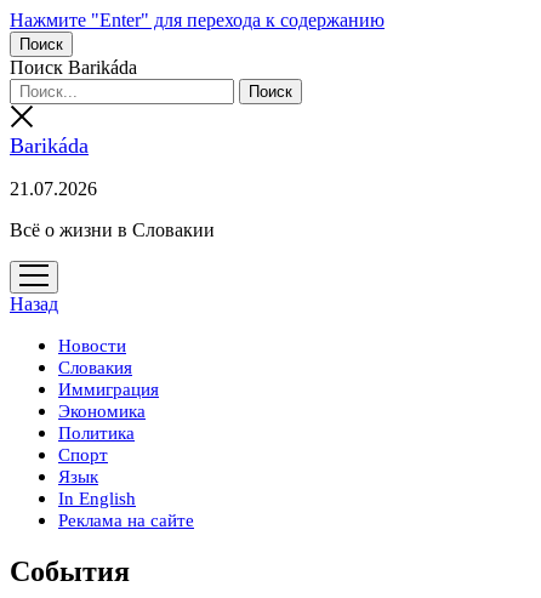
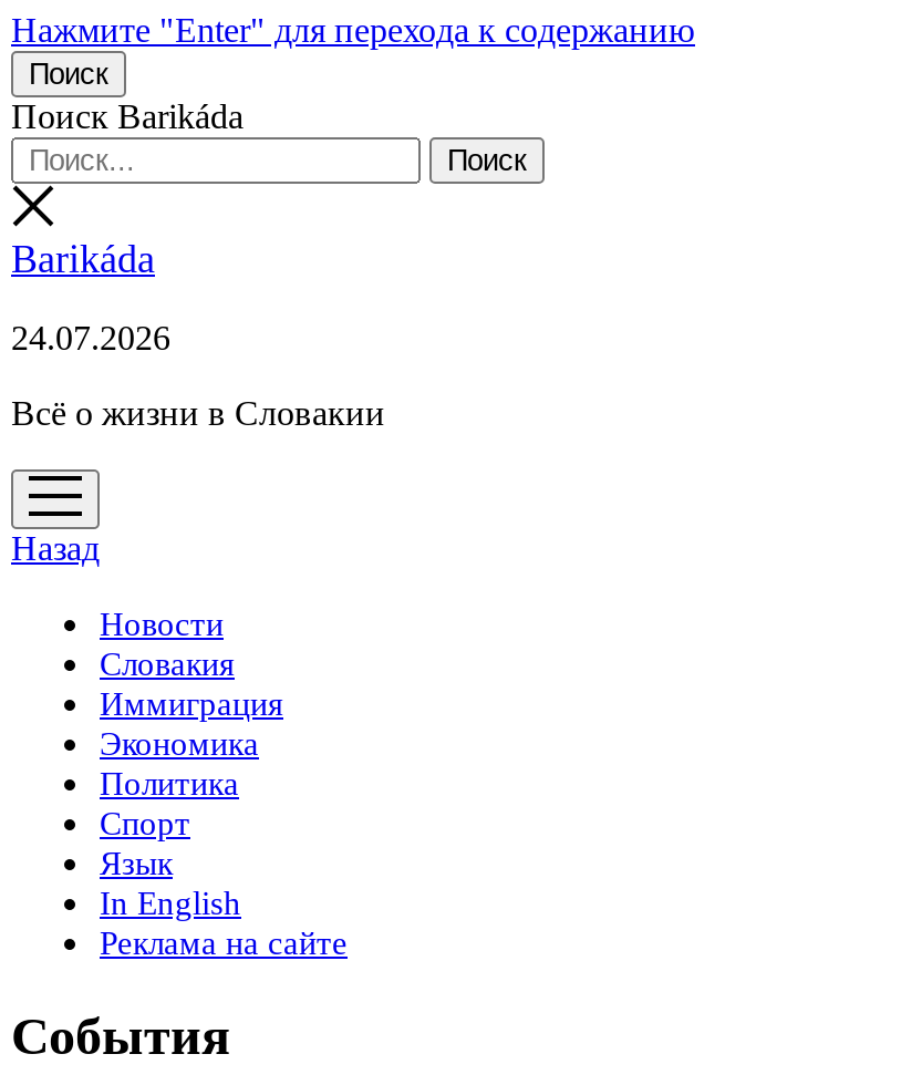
- 21.07.2026
+ 24.07.2026
